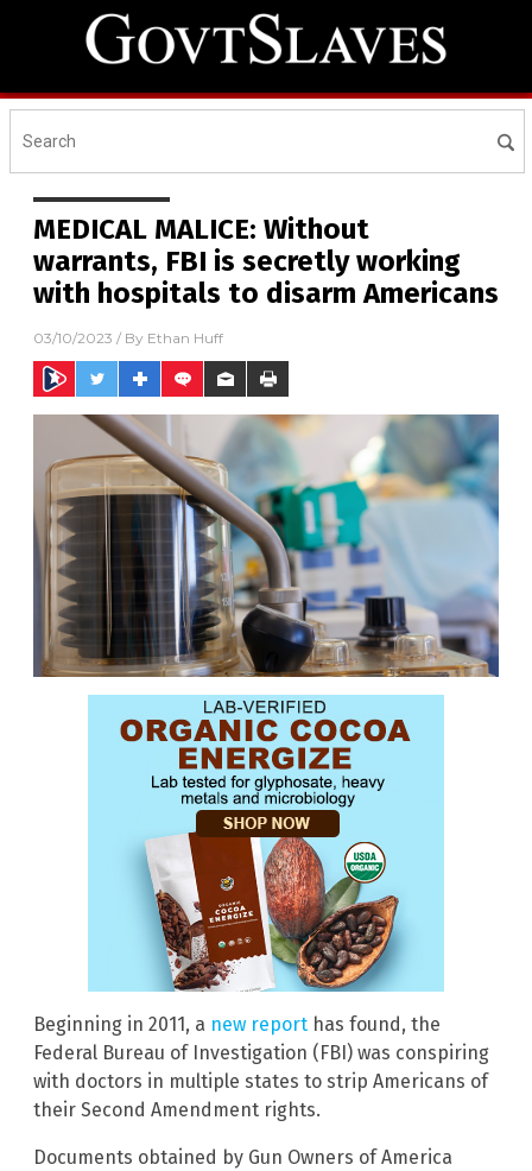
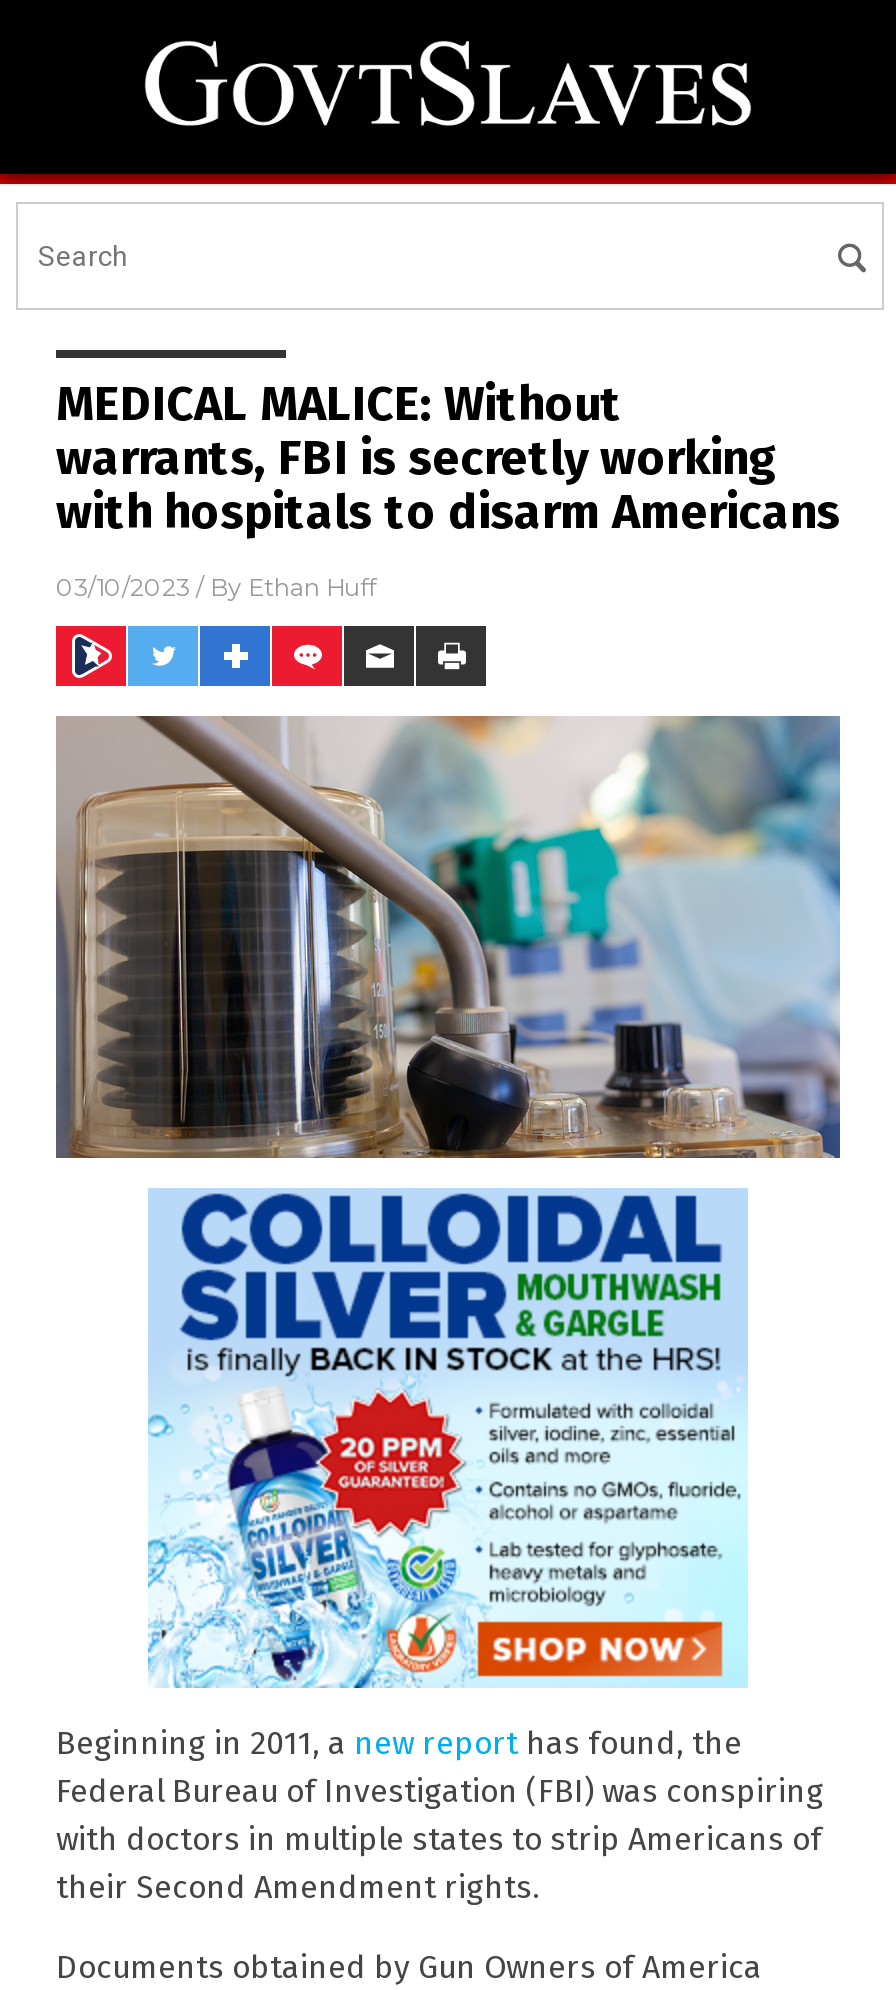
- [image]
+ [image]
